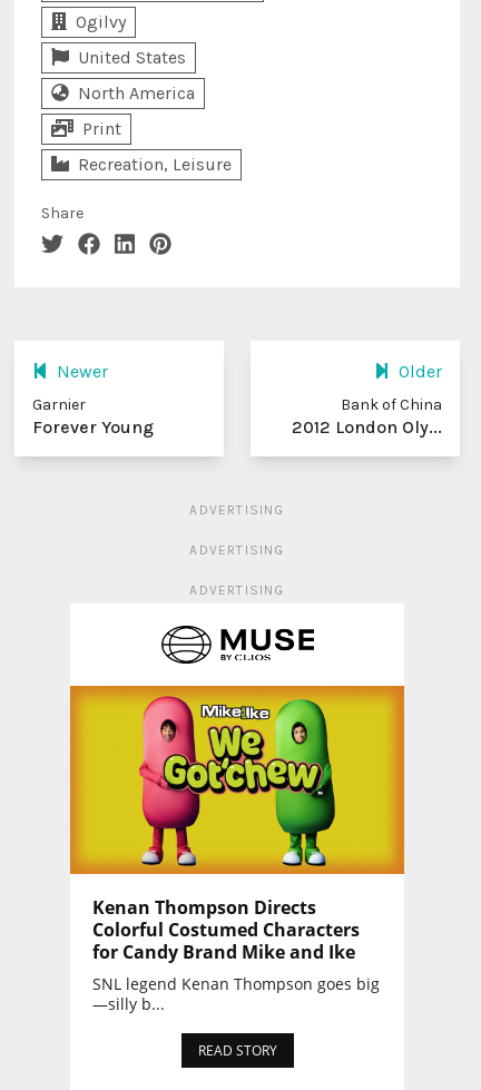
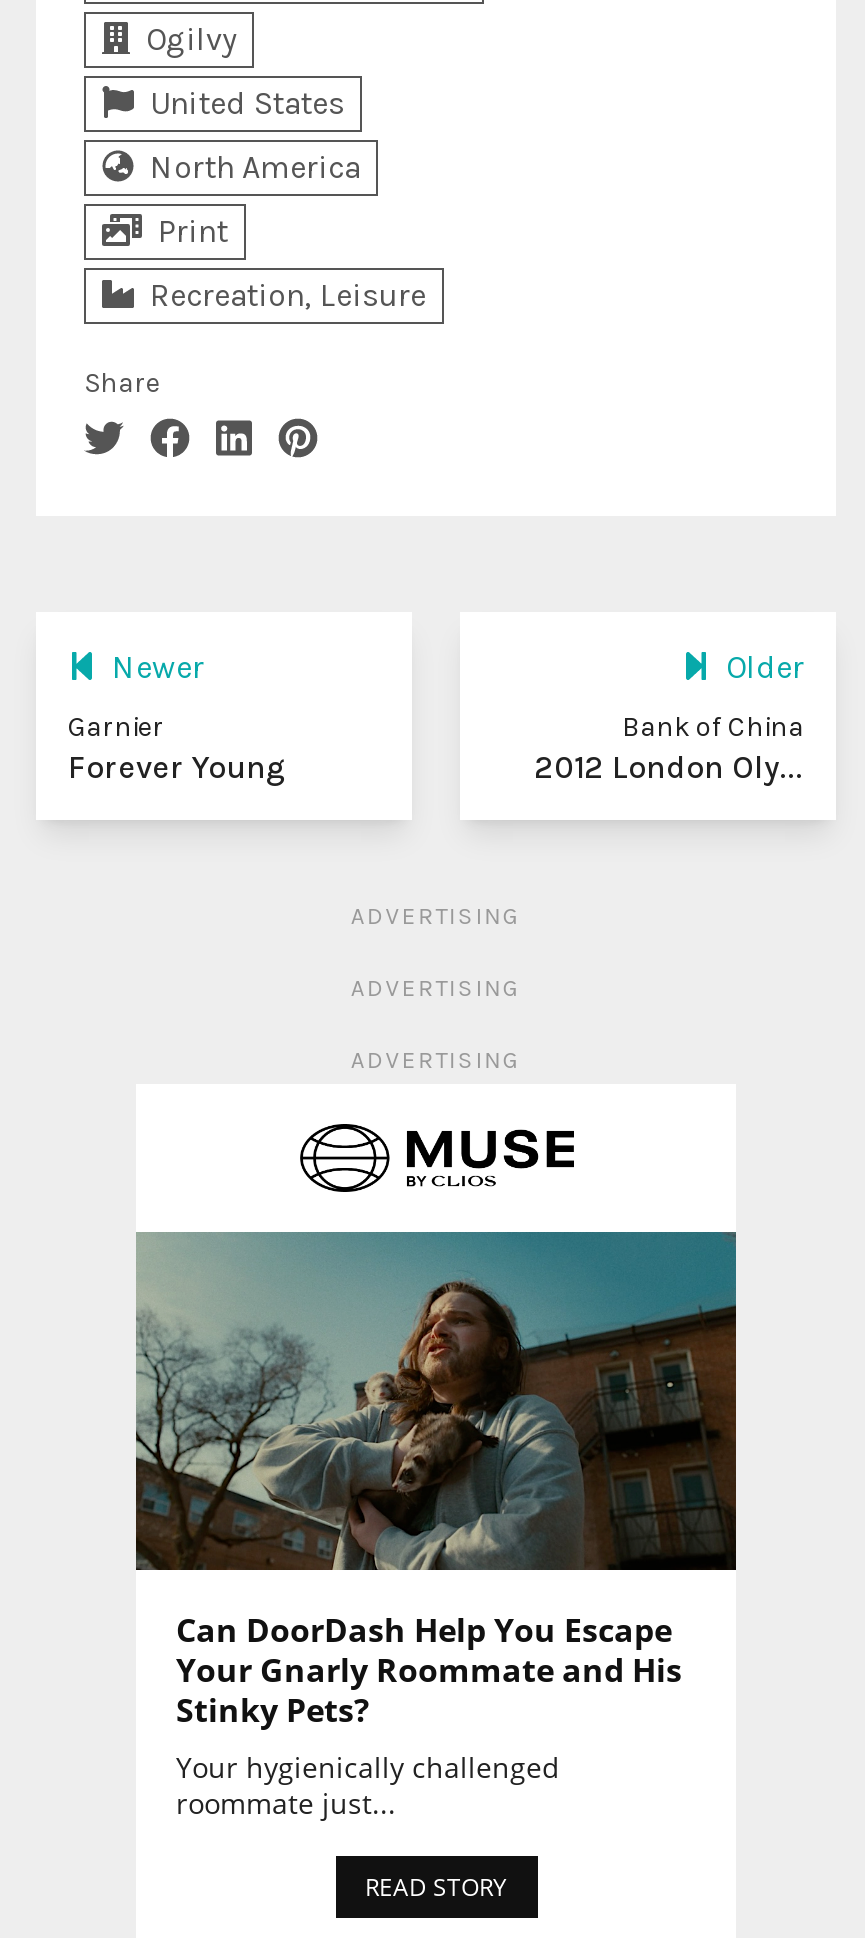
- [image]
- Kenan Thompson Directs
- Colorful Costumed Characters
- for Candy Brand Mike and Ike
- SNL legend Kenan Thompson goes big
- —silly b...
+ [image]
+ Can DoorDash Help You Escape
+ Your Gnarly Roommate and His
+ Stinky Pets?
+ Your hygienically challenged
+ roommate just...
